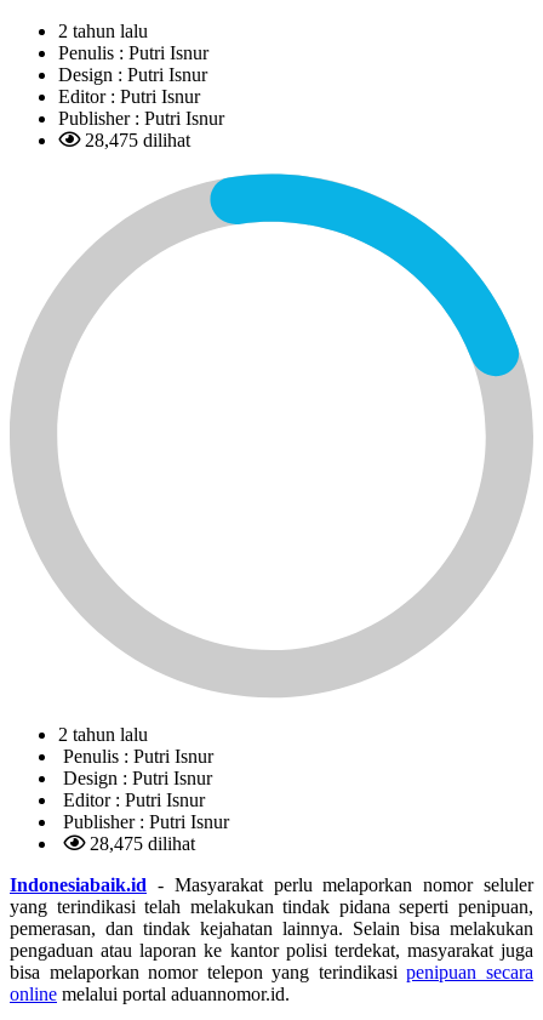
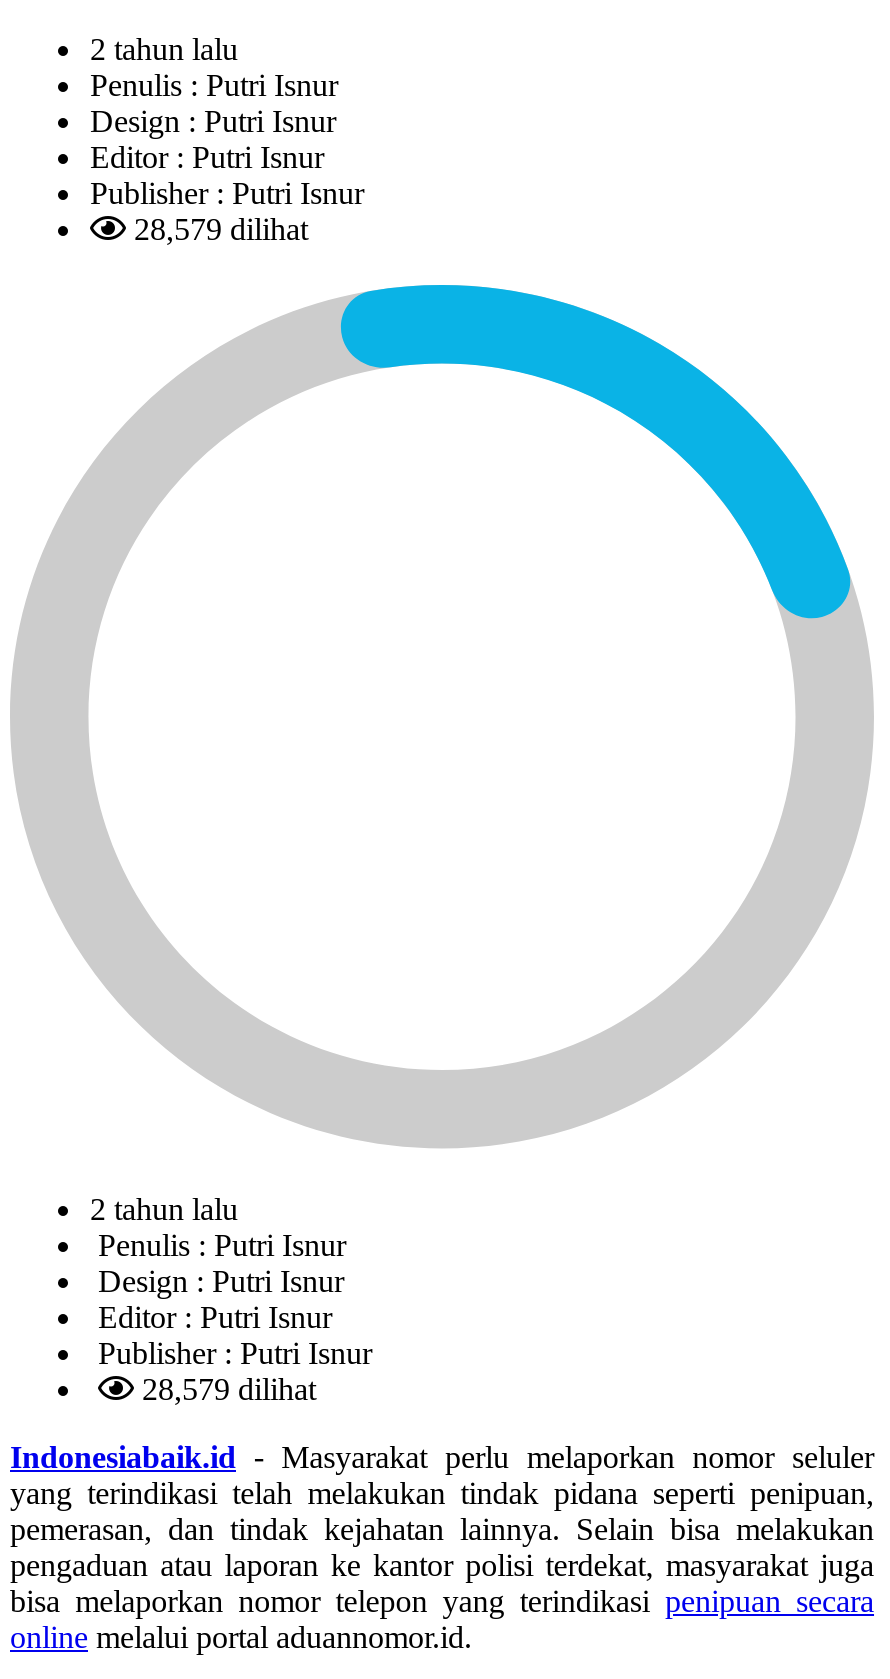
- 28,475 dilihat
+ 28,579 dilihat

- 28,475 dilihat
+ 28,579 dilihat
